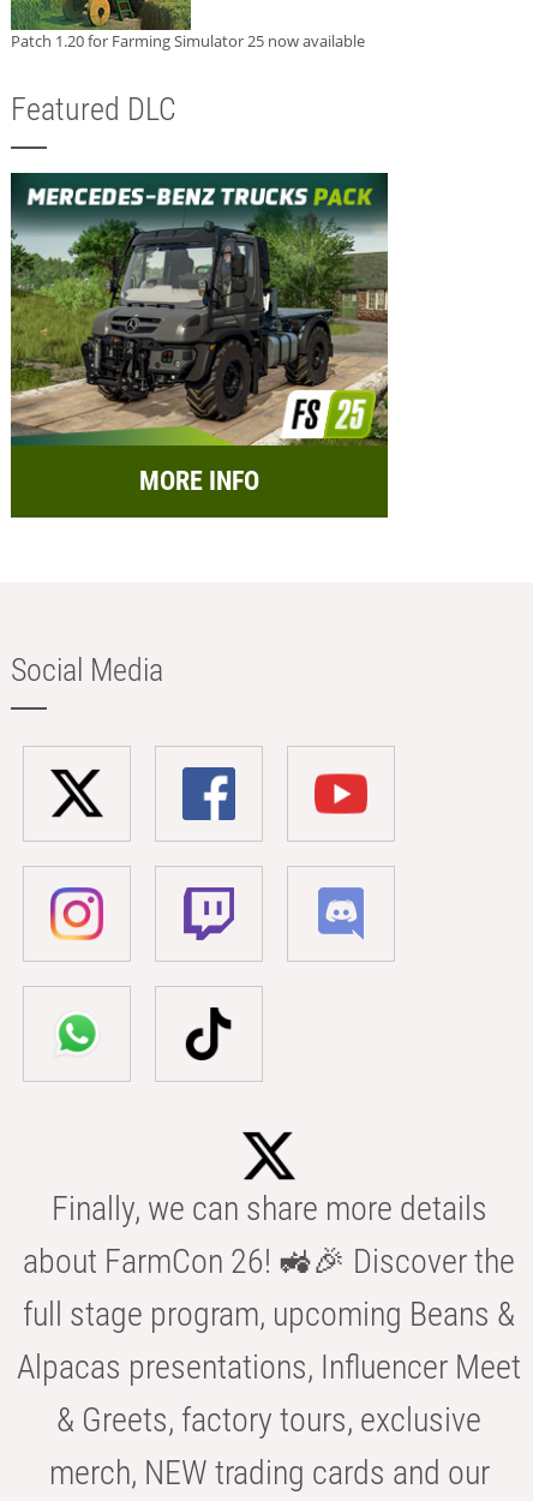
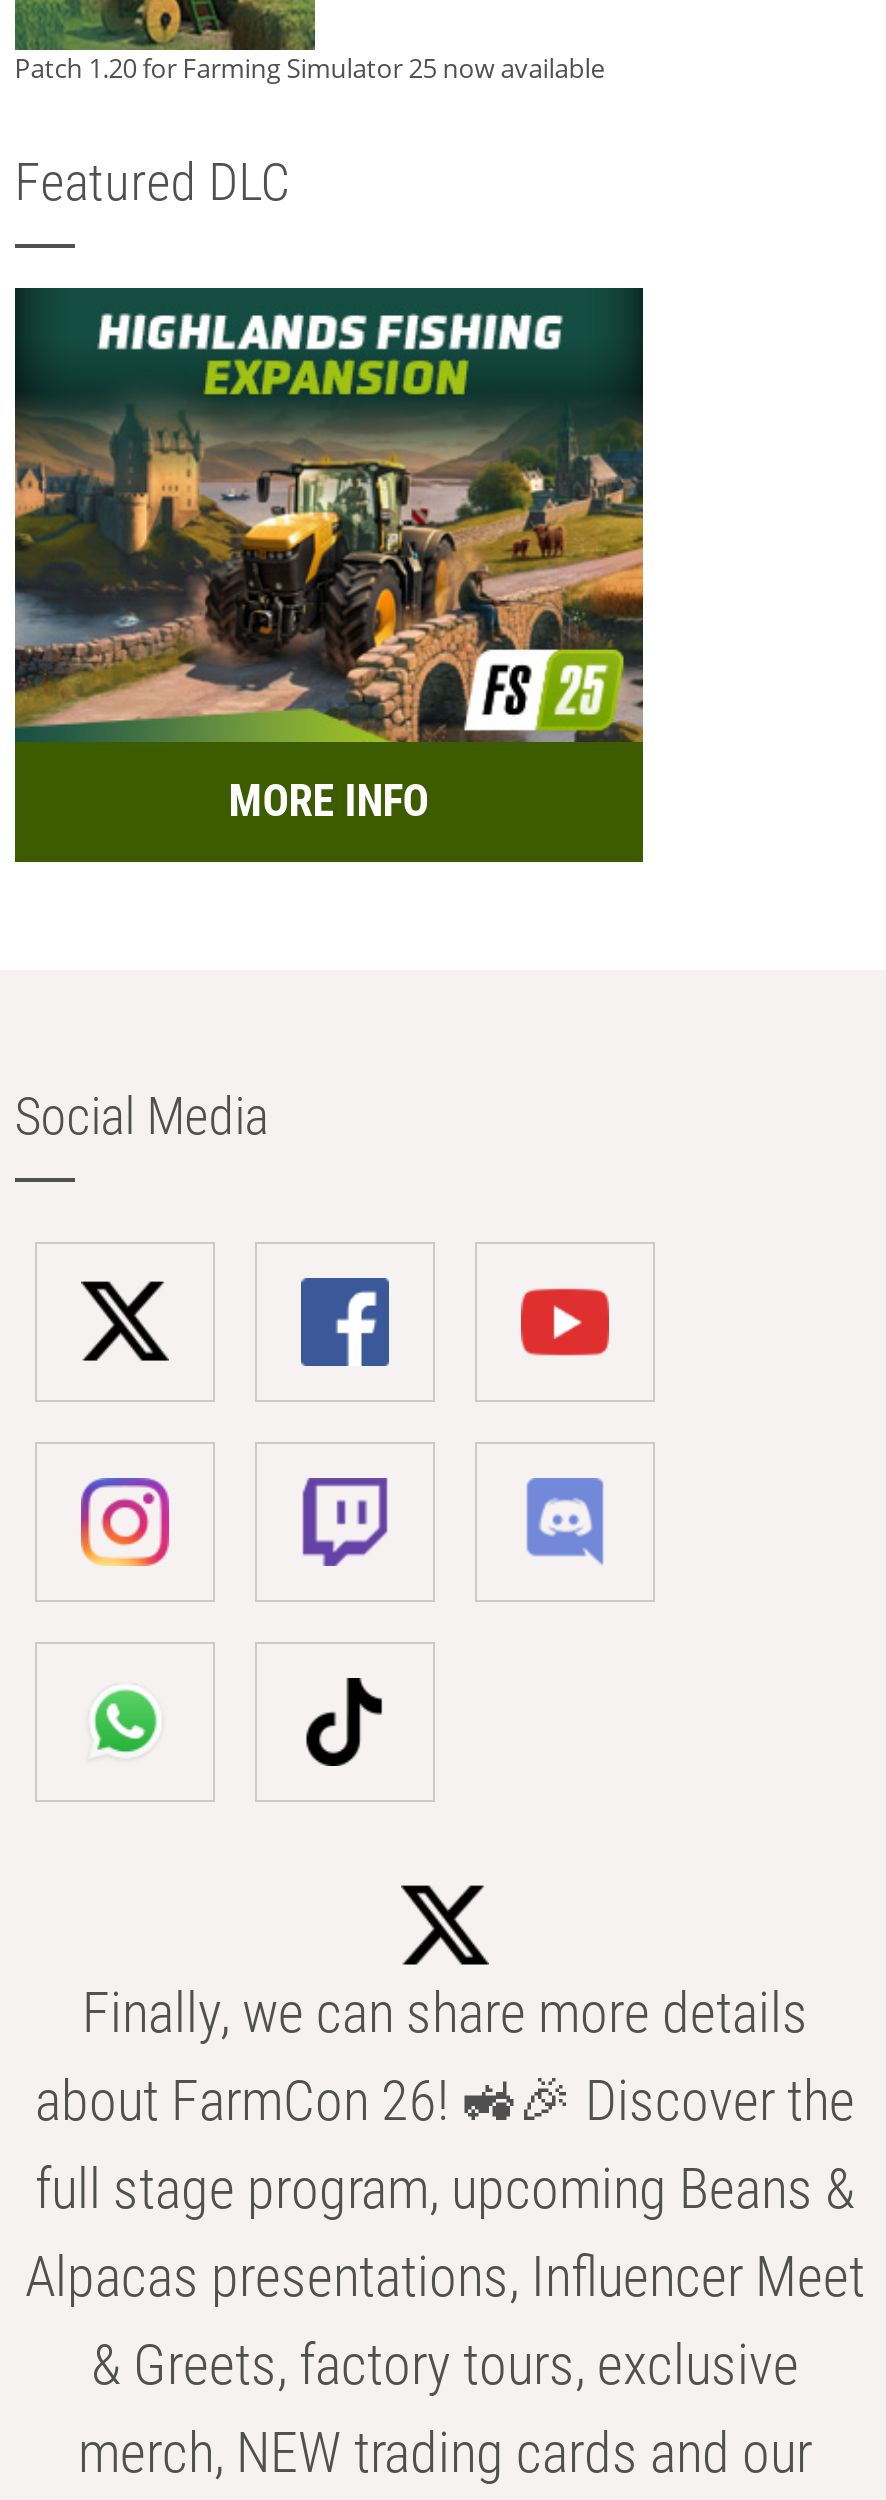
- [image]
+ [image]
